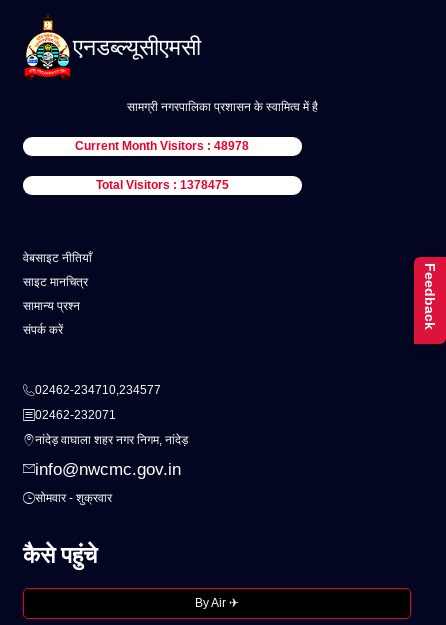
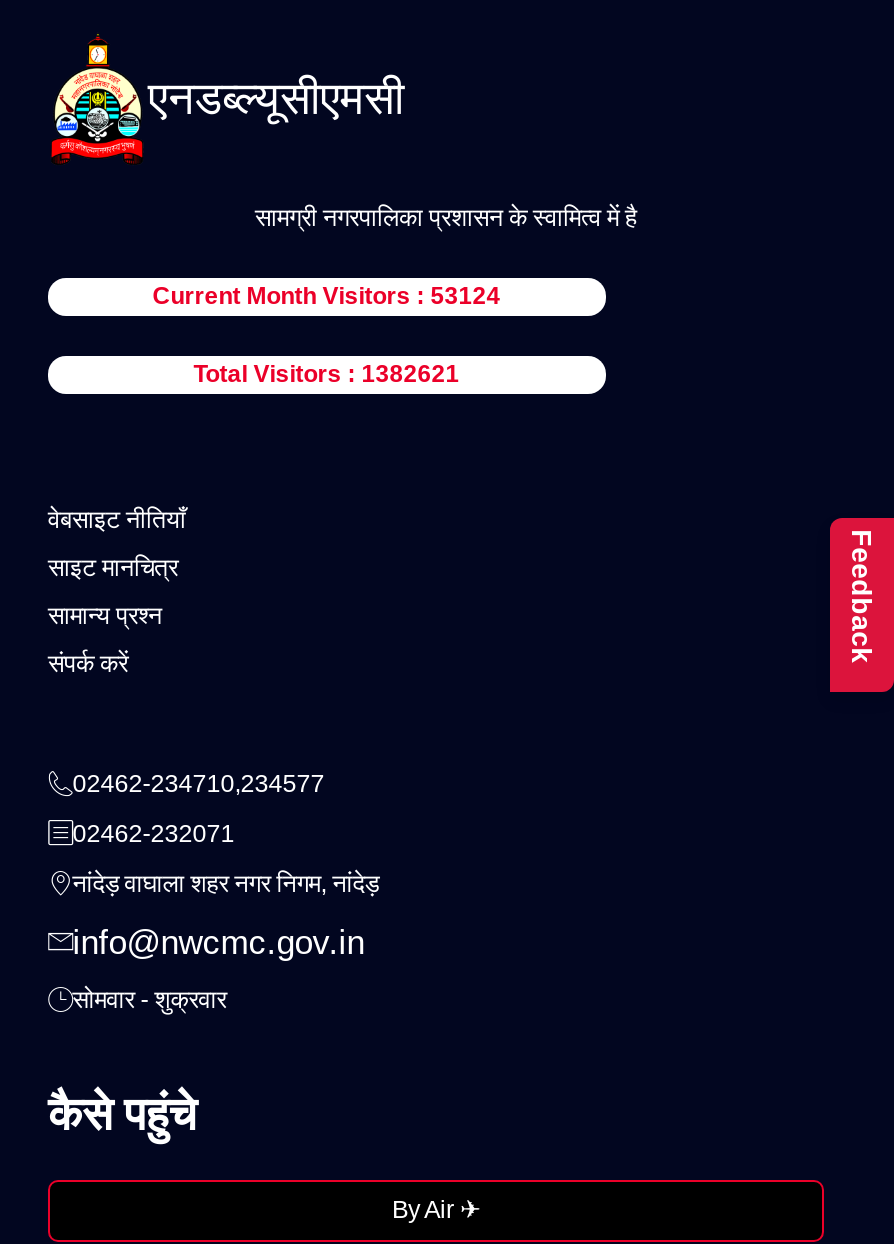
- Current Month Visitors : 48978
+ Current Month Visitors : 53124

- Total Visitors : 1378475
+ Total Visitors : 1382621
